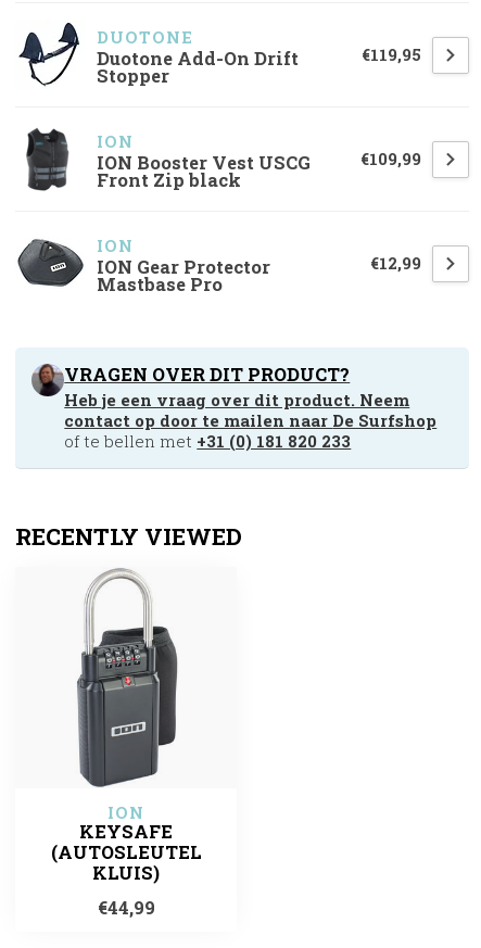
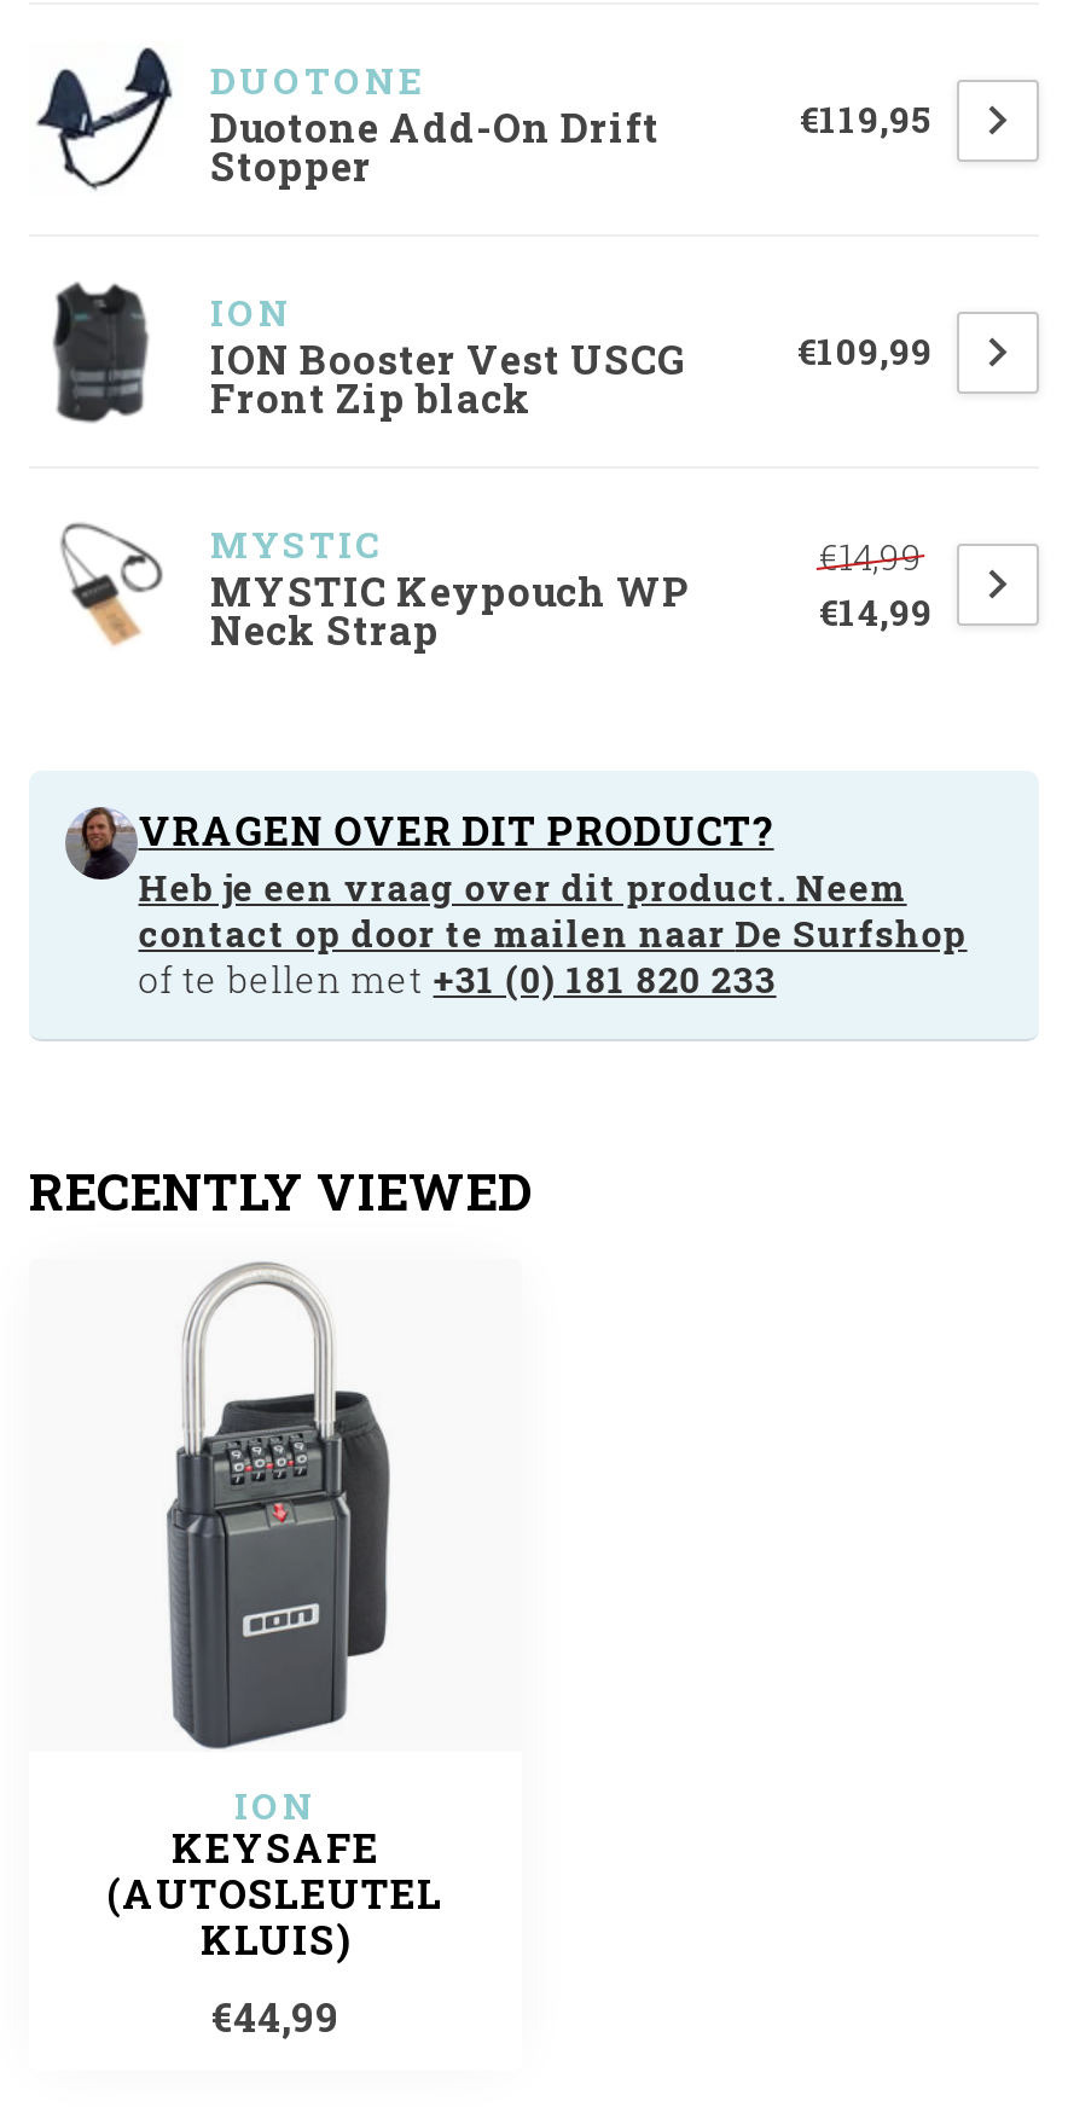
- [image]
- ION
- ION Gear Protector
- Mastbase Pro
+ [image]
+ MYSTIC
+ MYSTIC Keypouch WP
+ Neck Strap

- €12,99
+ €14,99
+ €14,99
